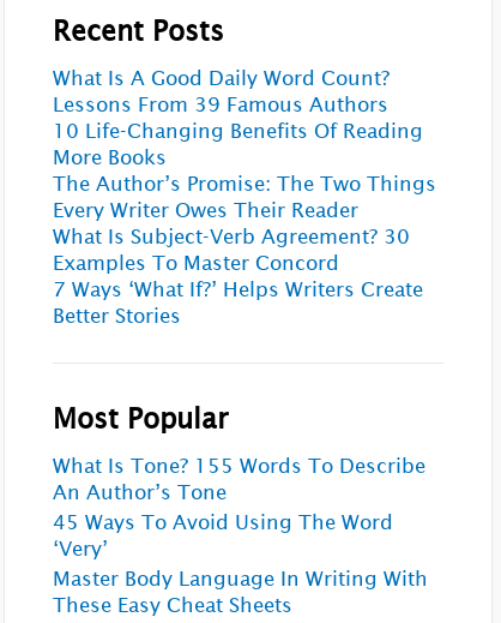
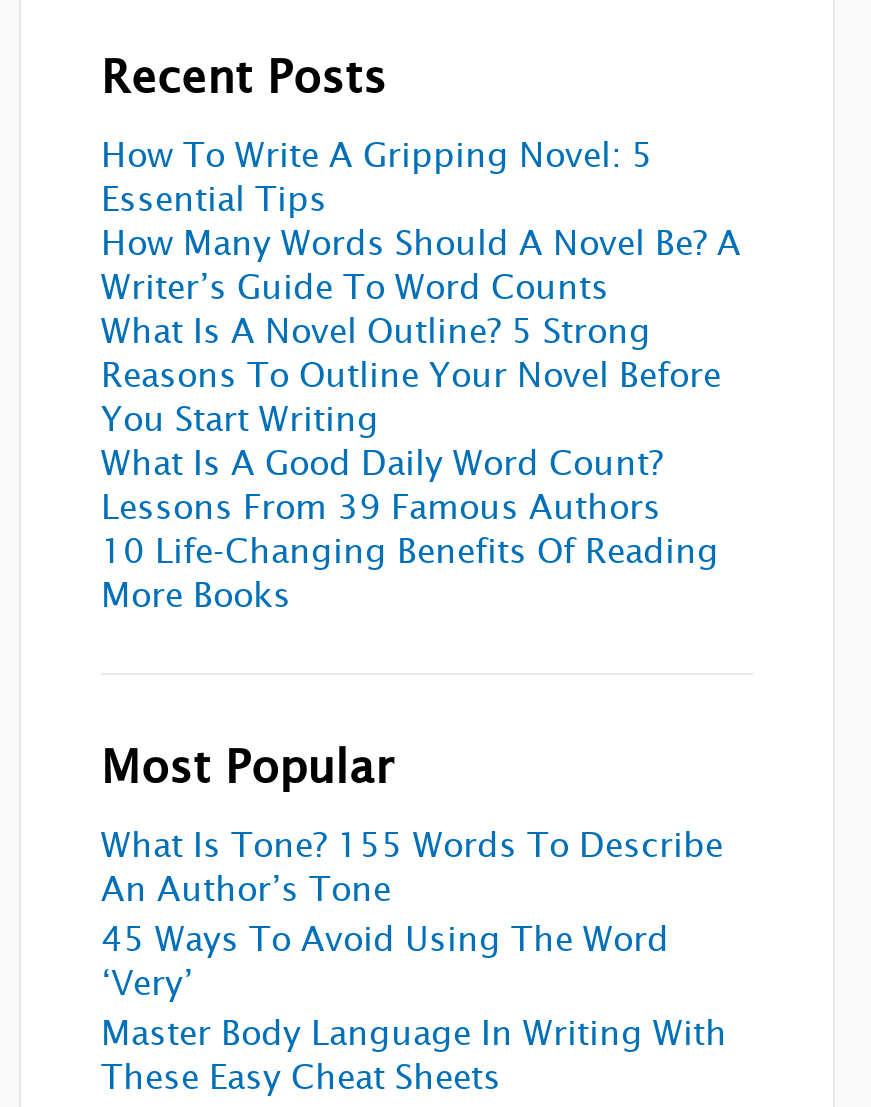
+ How To Write A Gripping Novel: 5
+ Essential Tips
+ How Many Words Should A Novel Be? A
+ Writer’s Guide To Word Counts
+ What Is A Novel Outline? 5 Strong
+ Reasons To Outline Your Novel Before
+ You Start Writing

moved down: What Is A Good Daily Word Count? | Lessons From 39 Famous Authors | 10 Life-Changing Benefits Of Reading | More Books

- The Author’s Promise: The Two Things
- Every Writer Owes Their Reader
- What Is Subject-Verb Agreement? 30
- Examples To Master Concord
- 7 Ways ‘What If?’ Helps Writers Create
- Better Stories
